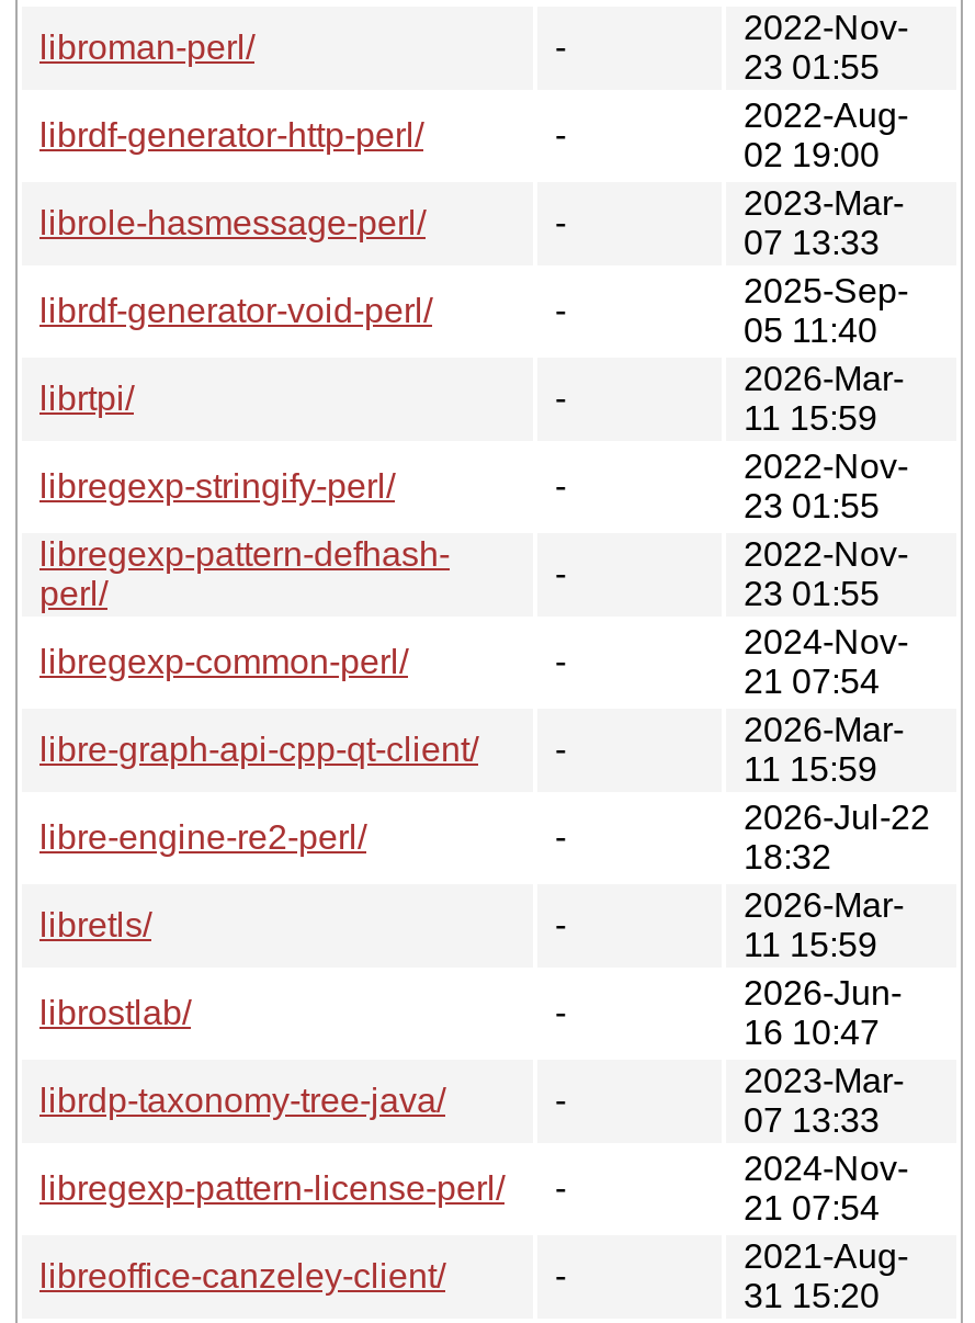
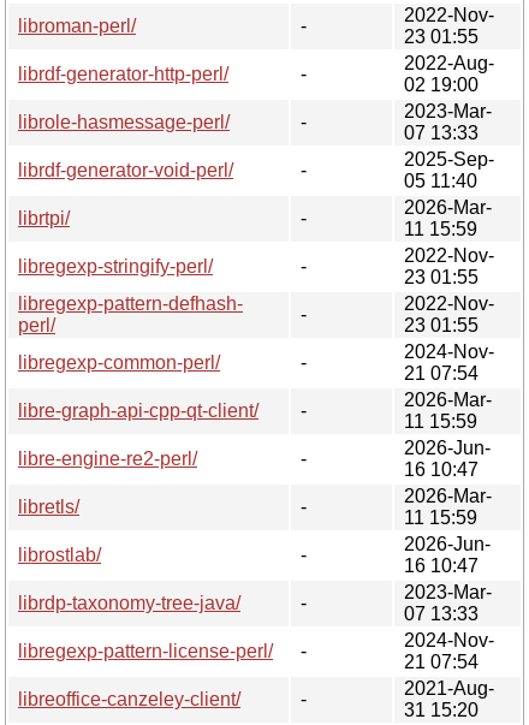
- 2026-Jul-22
- 18:32
+ 2026-Jun-
+ 16 10:47
